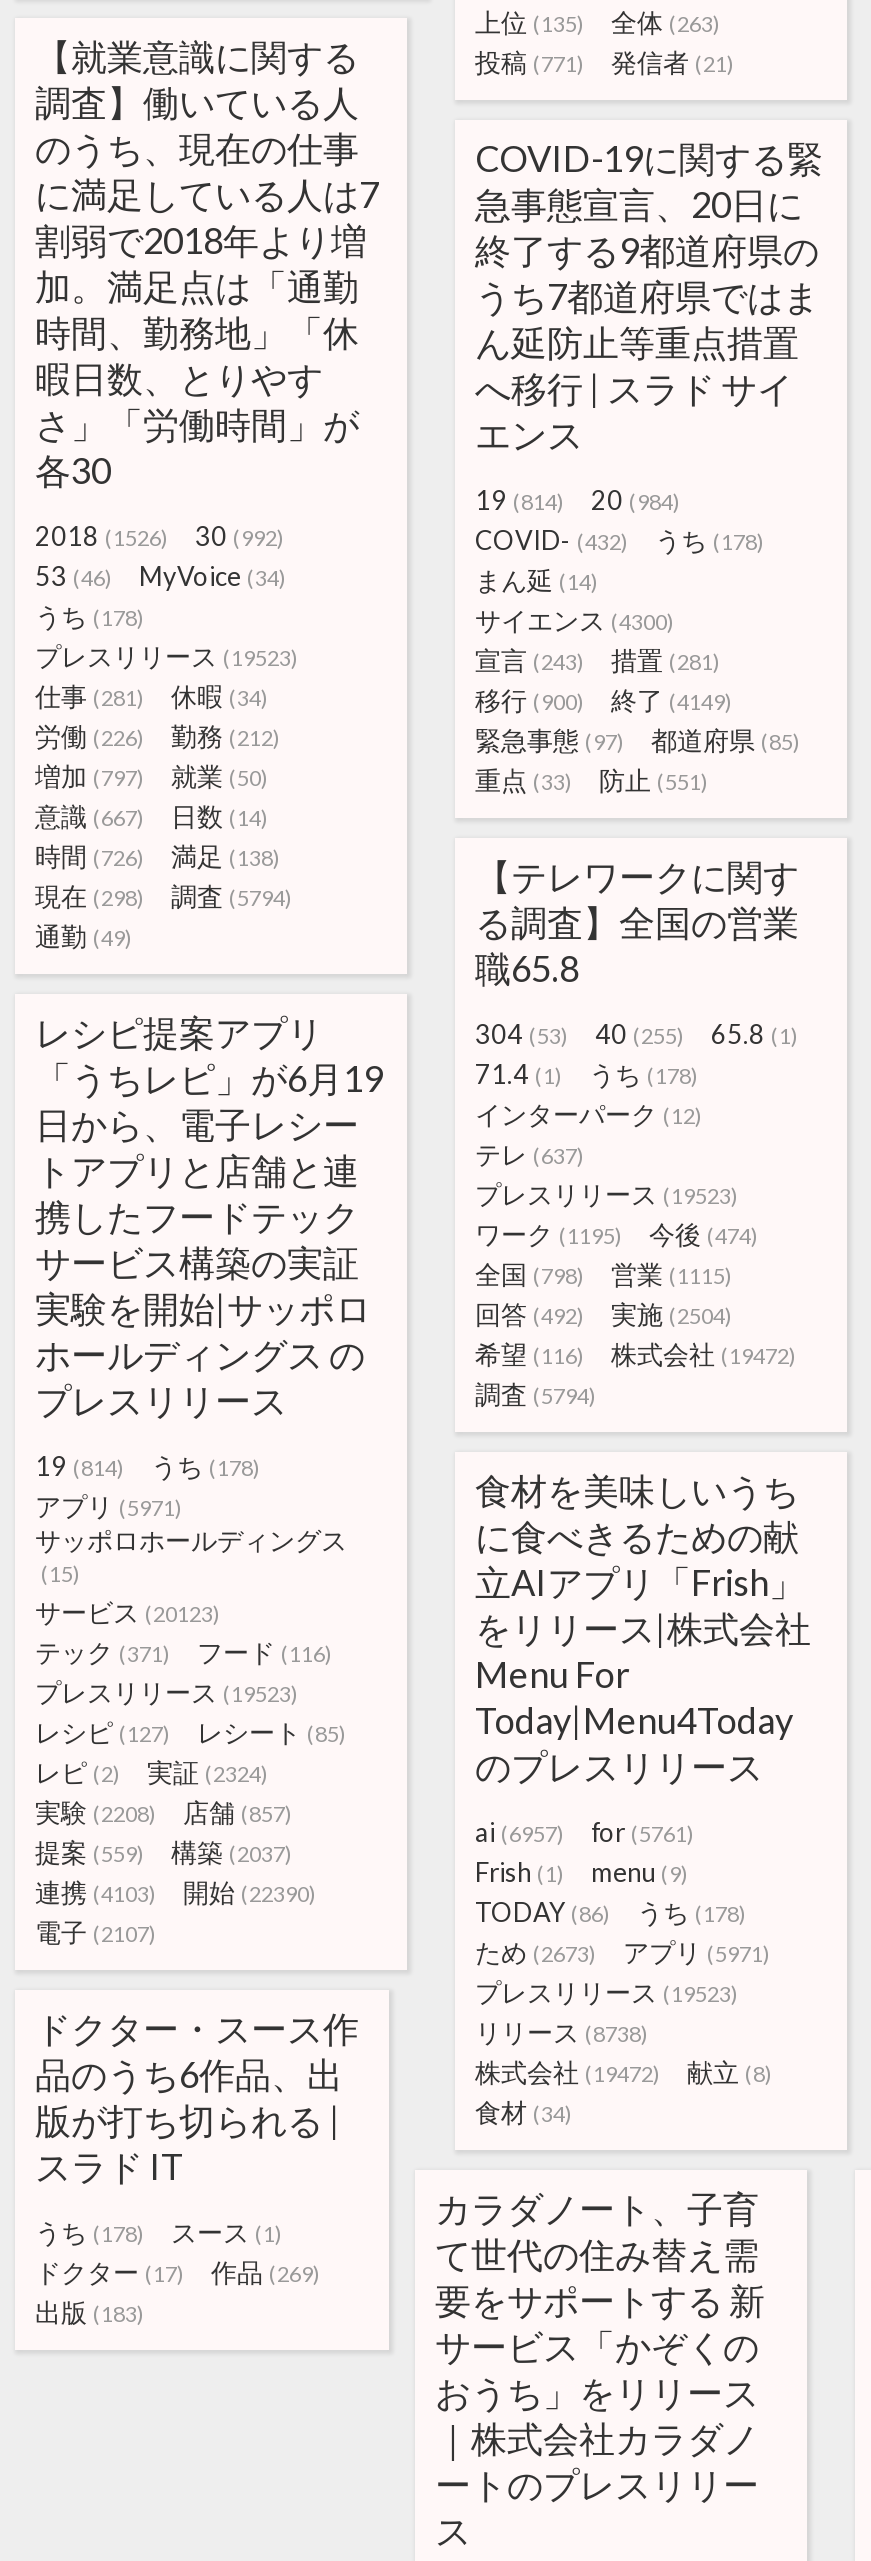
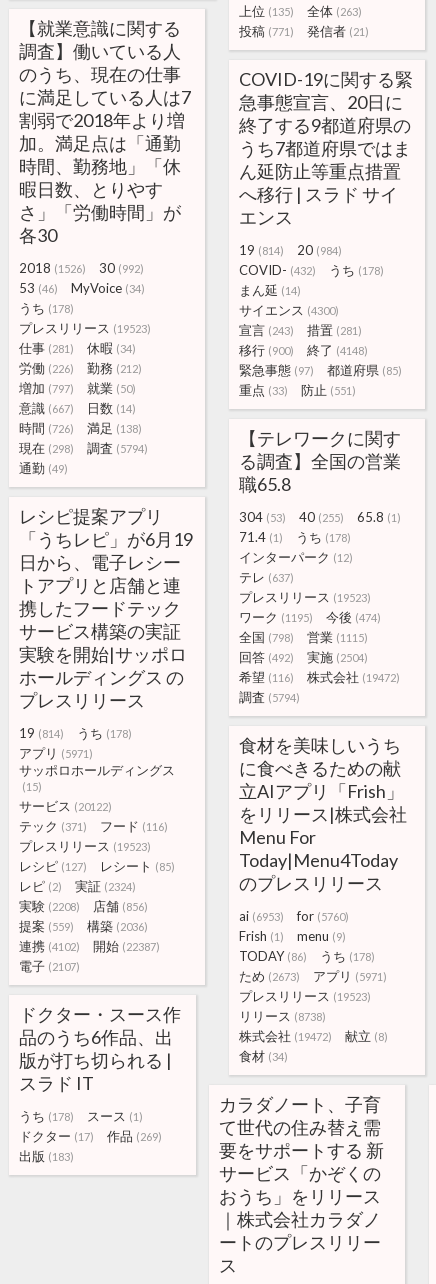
- 移行 (900) 終了 (4149)
+ 移行 (900) 終了 (4148)

- サービス (20123)
+ サービス (20122)

- 実験 (2208) 店舗 (857)
+ 実験 (2208) 店舗 (856)

- ai (6957)
+ ai (6953)

- for (5761)
+ for (5760)

- 提案 (559) 構築 (2037)
+ 提案 (559) 構築 (2036)

- 連携 (4103)
+ 連携 (4102)

- 開始 (22390)
+ 開始 (22387)
